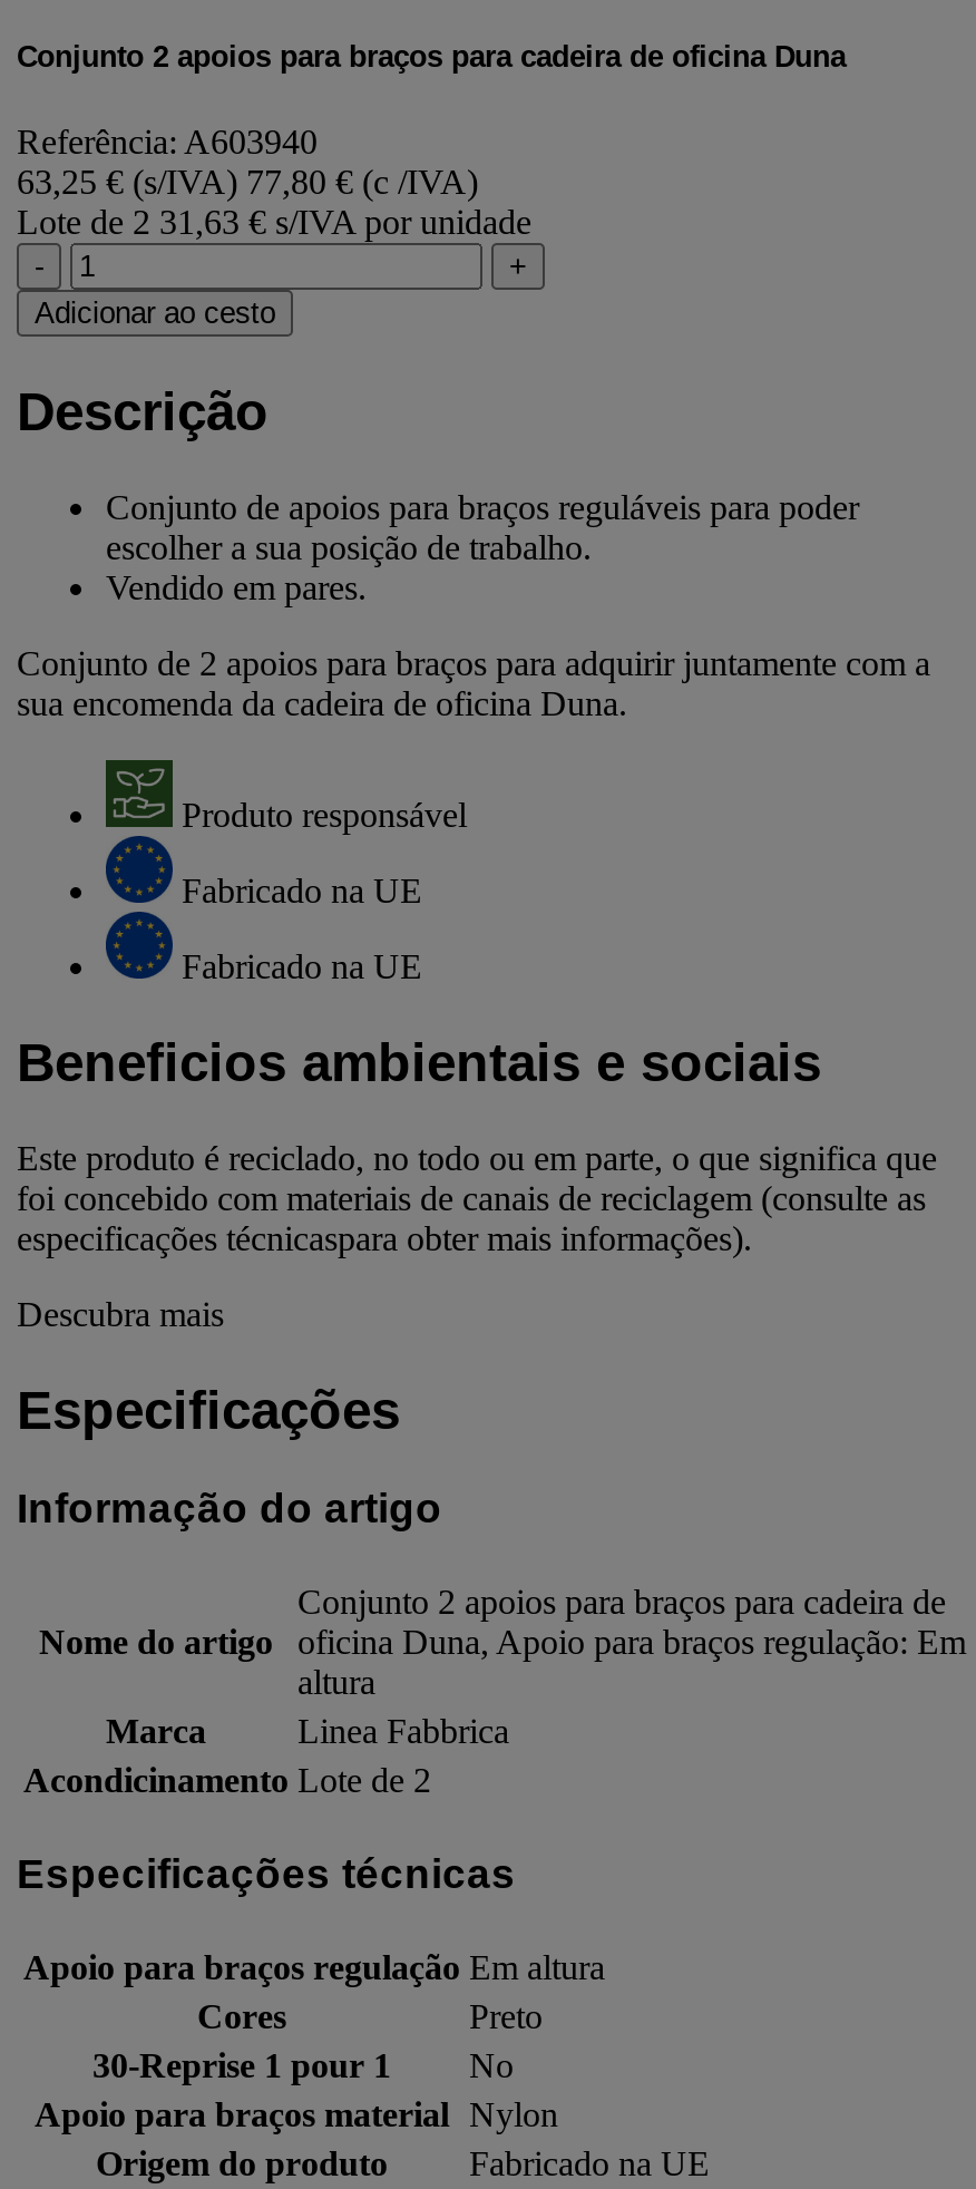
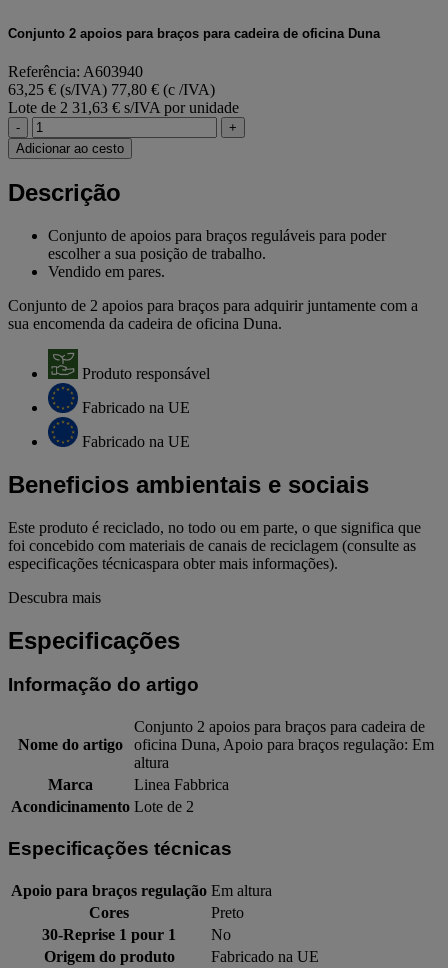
- Apoio para braços material Nylon
